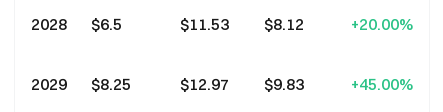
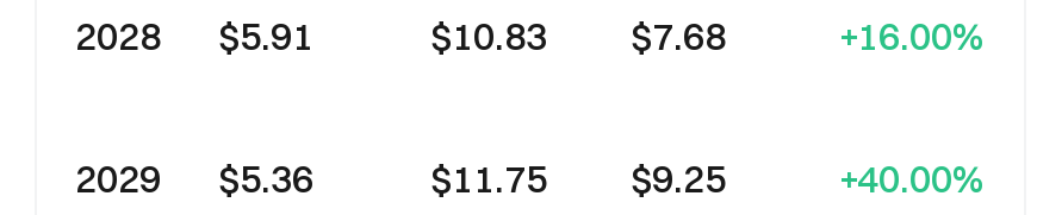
- 2028 $6.5
+ 2028 $5.91

- $11.53
+ $10.83

- $8.12
+ $7.68

- +20.00%
+ +16.00%

- 2029 $8.25
+ 2029 $5.36

- $12.97
+ $11.75

- $9.83
+ $9.25

- +45.00%
+ +40.00%
